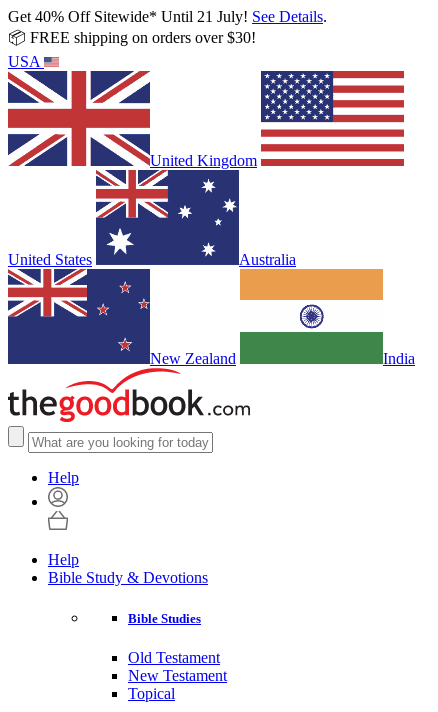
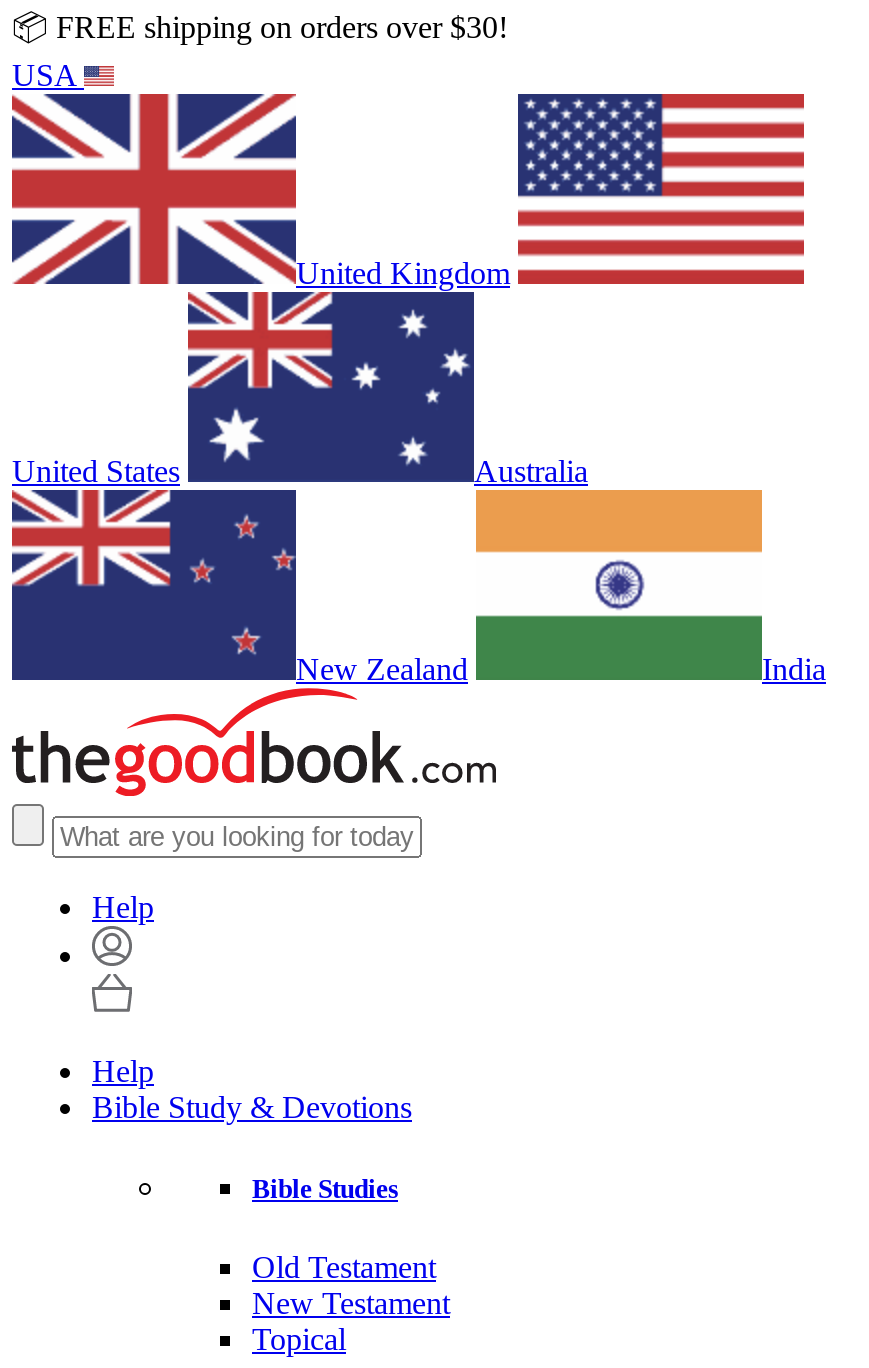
- Get 40% Off Sitewide* Until 21 July! See Details.
